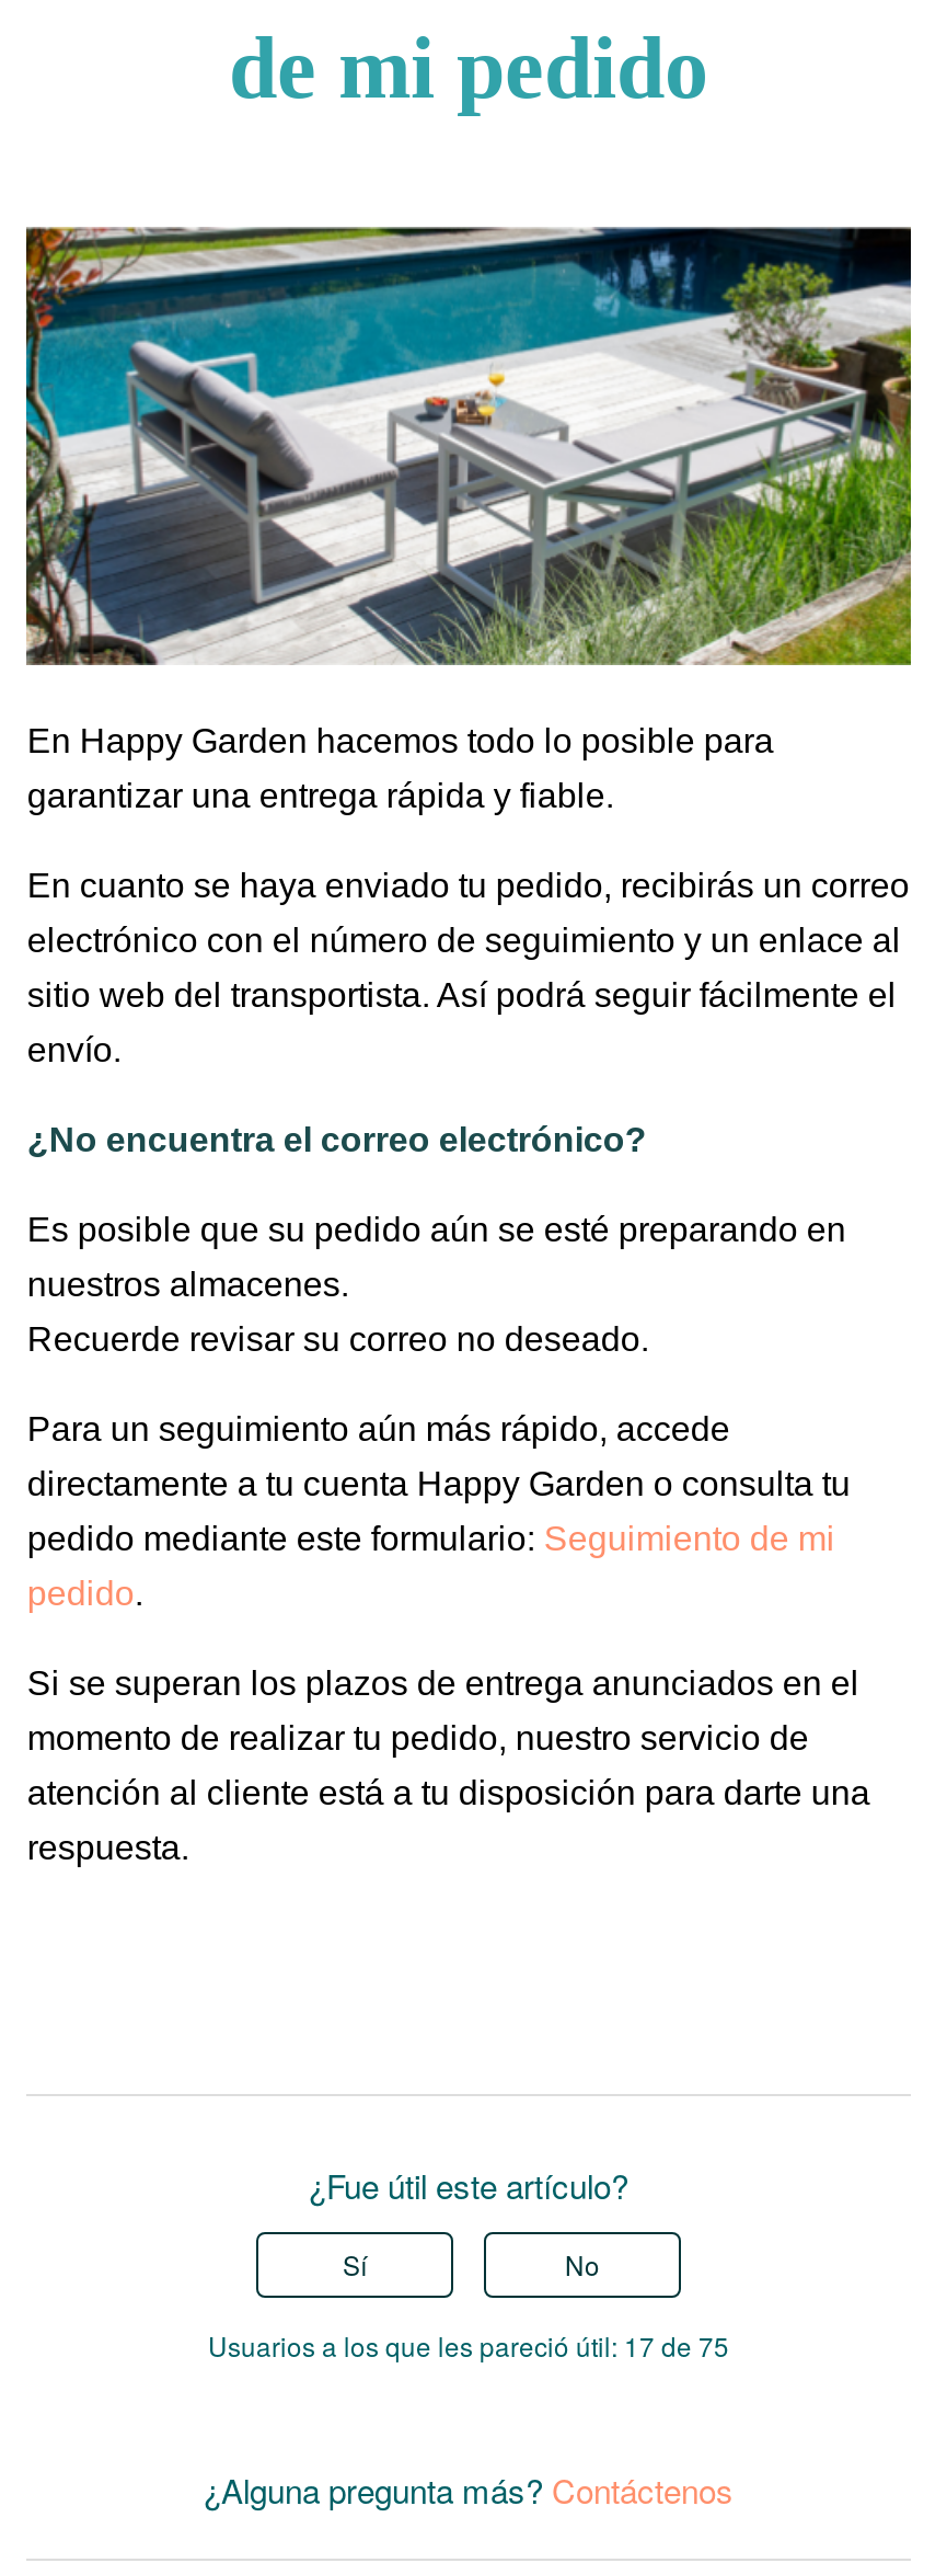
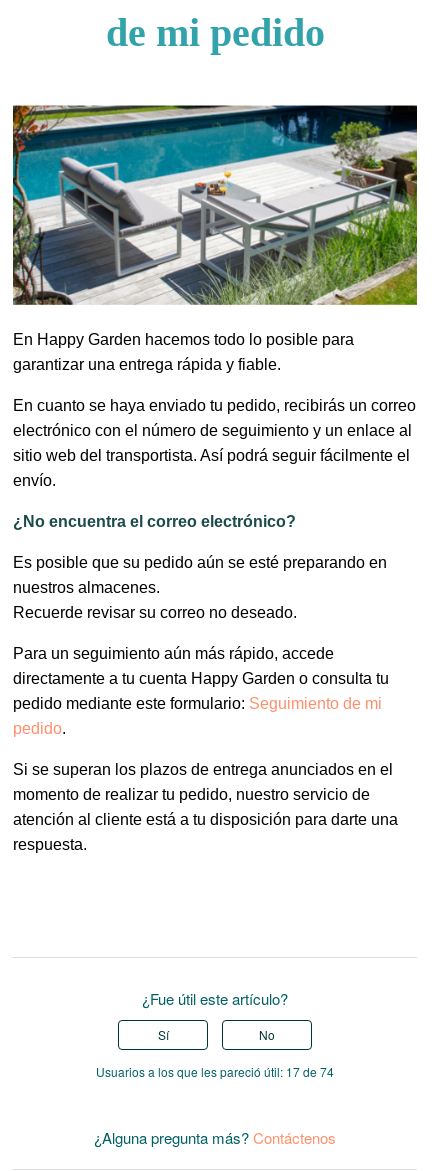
- Usuarios a los que les pareció útil: 17 de 75
+ Usuarios a los que les pareció útil: 17 de 74
